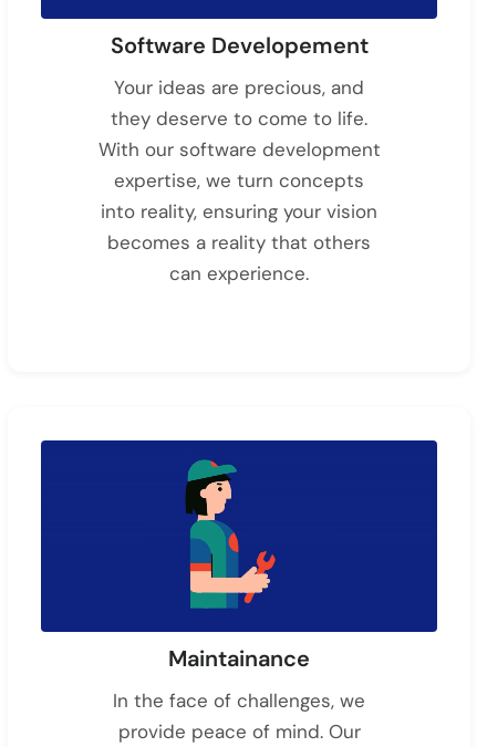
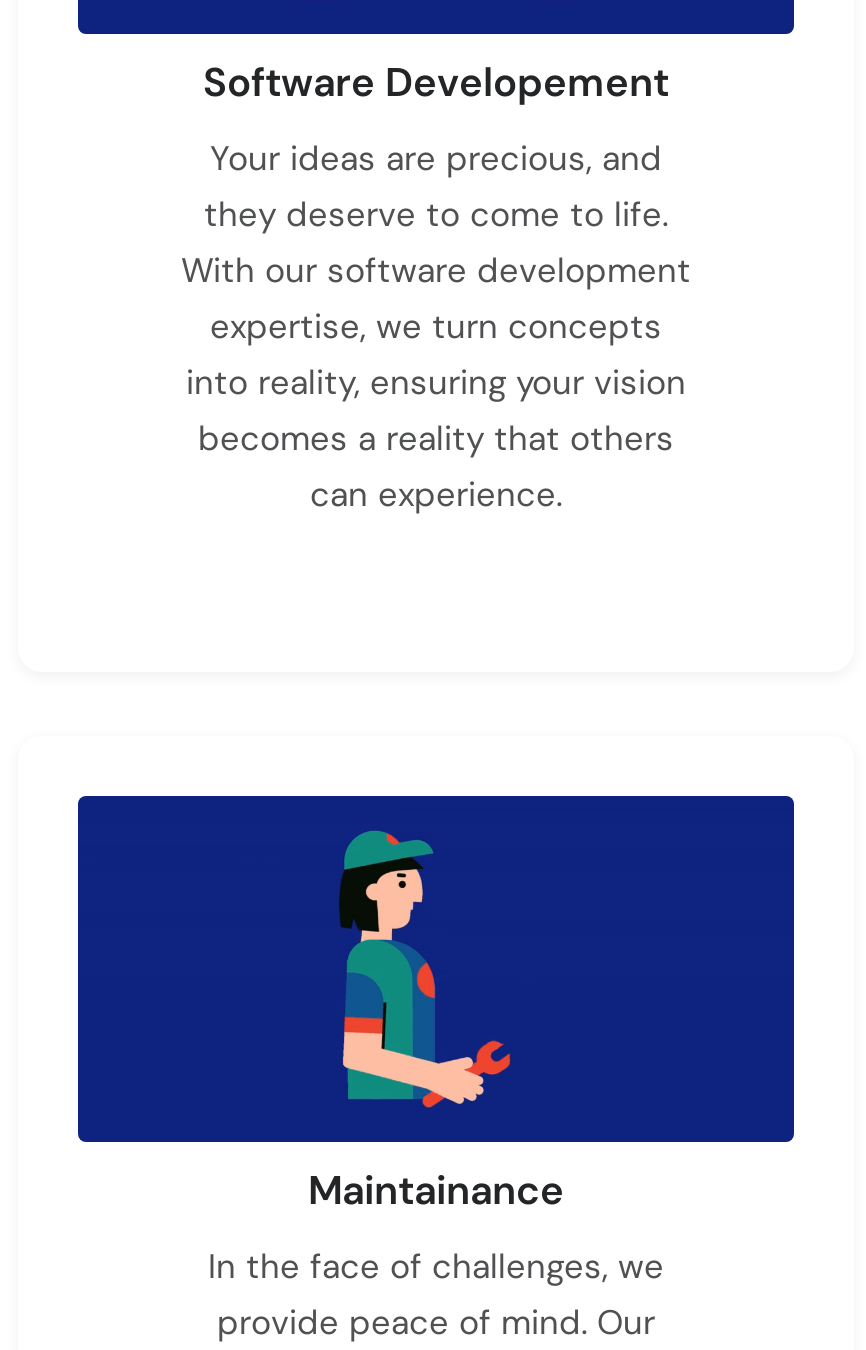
- [image]
+ [image]
